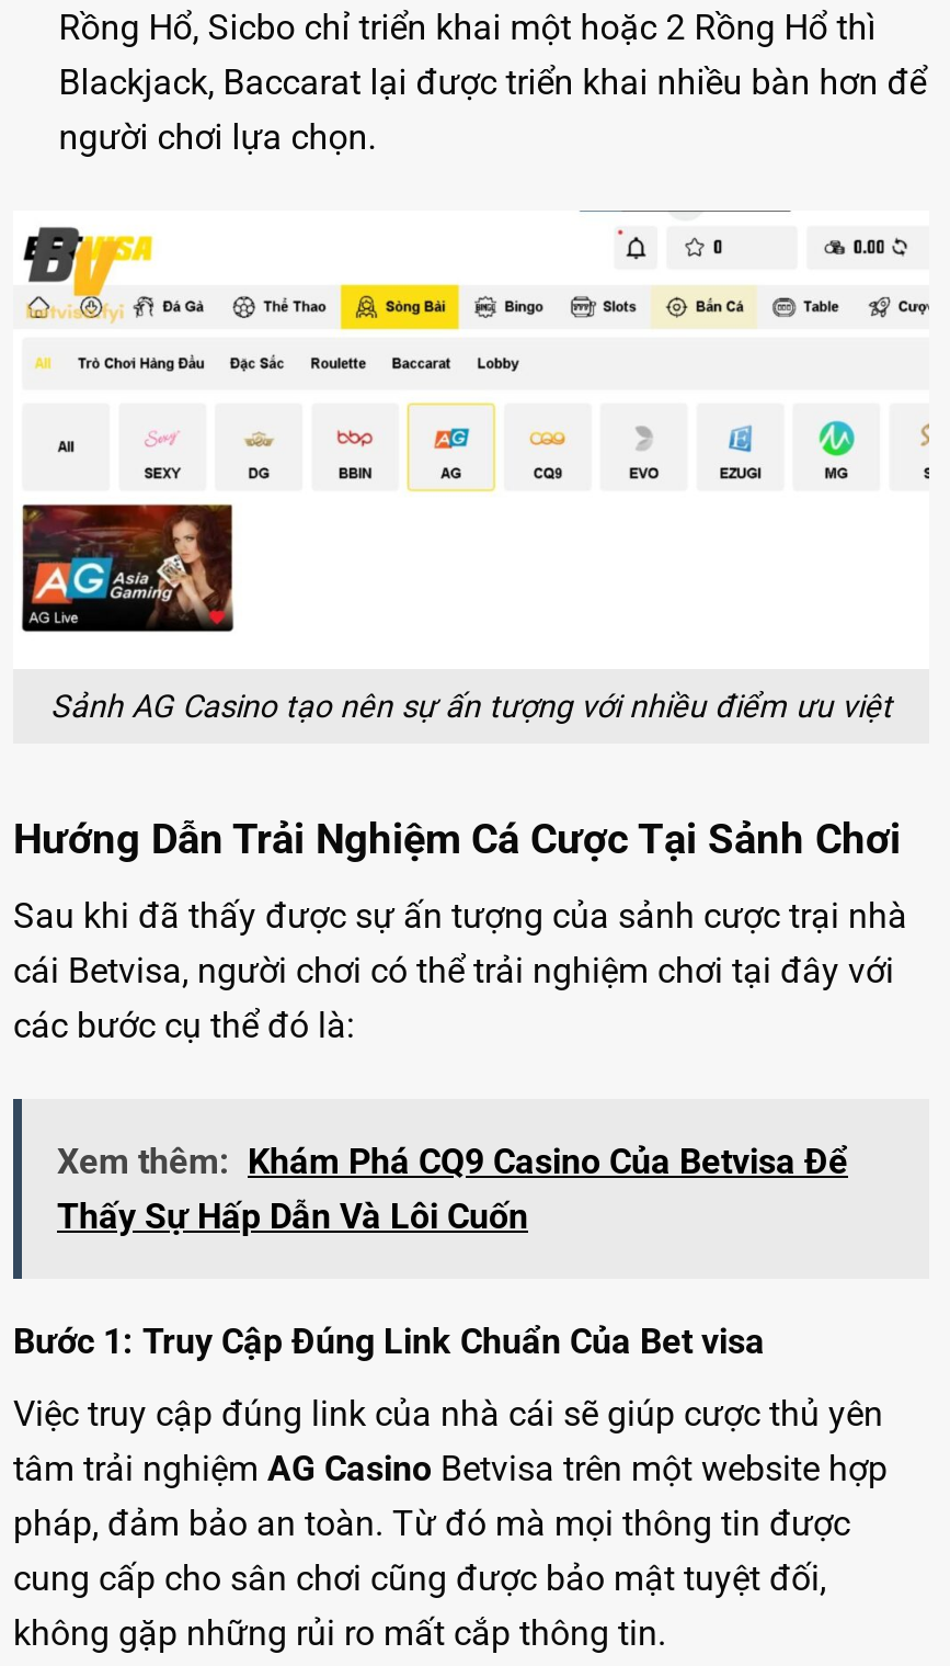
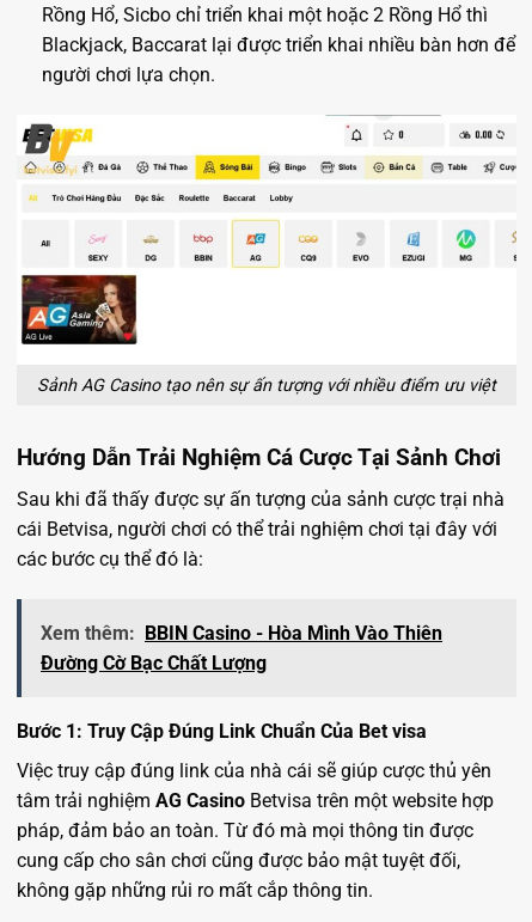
- Xem thêm: Khám Phá CQ9 Casino Của Betvisa Để
- Thấy Sự Hấp Dẫn Và Lôi Cuốn
+ Xem thêm: BBIN Casino - Hòa Mình Vào Thiên
+ Đường Cờ Bạc Chất Lượng
